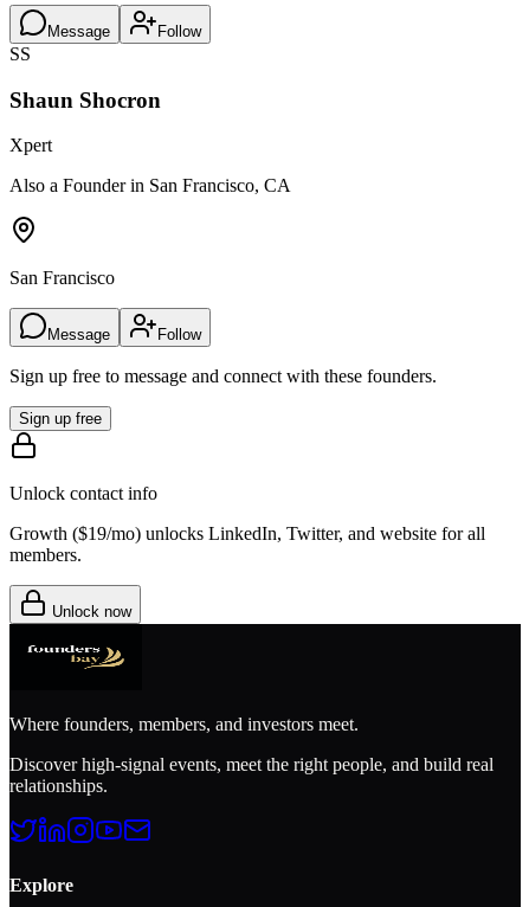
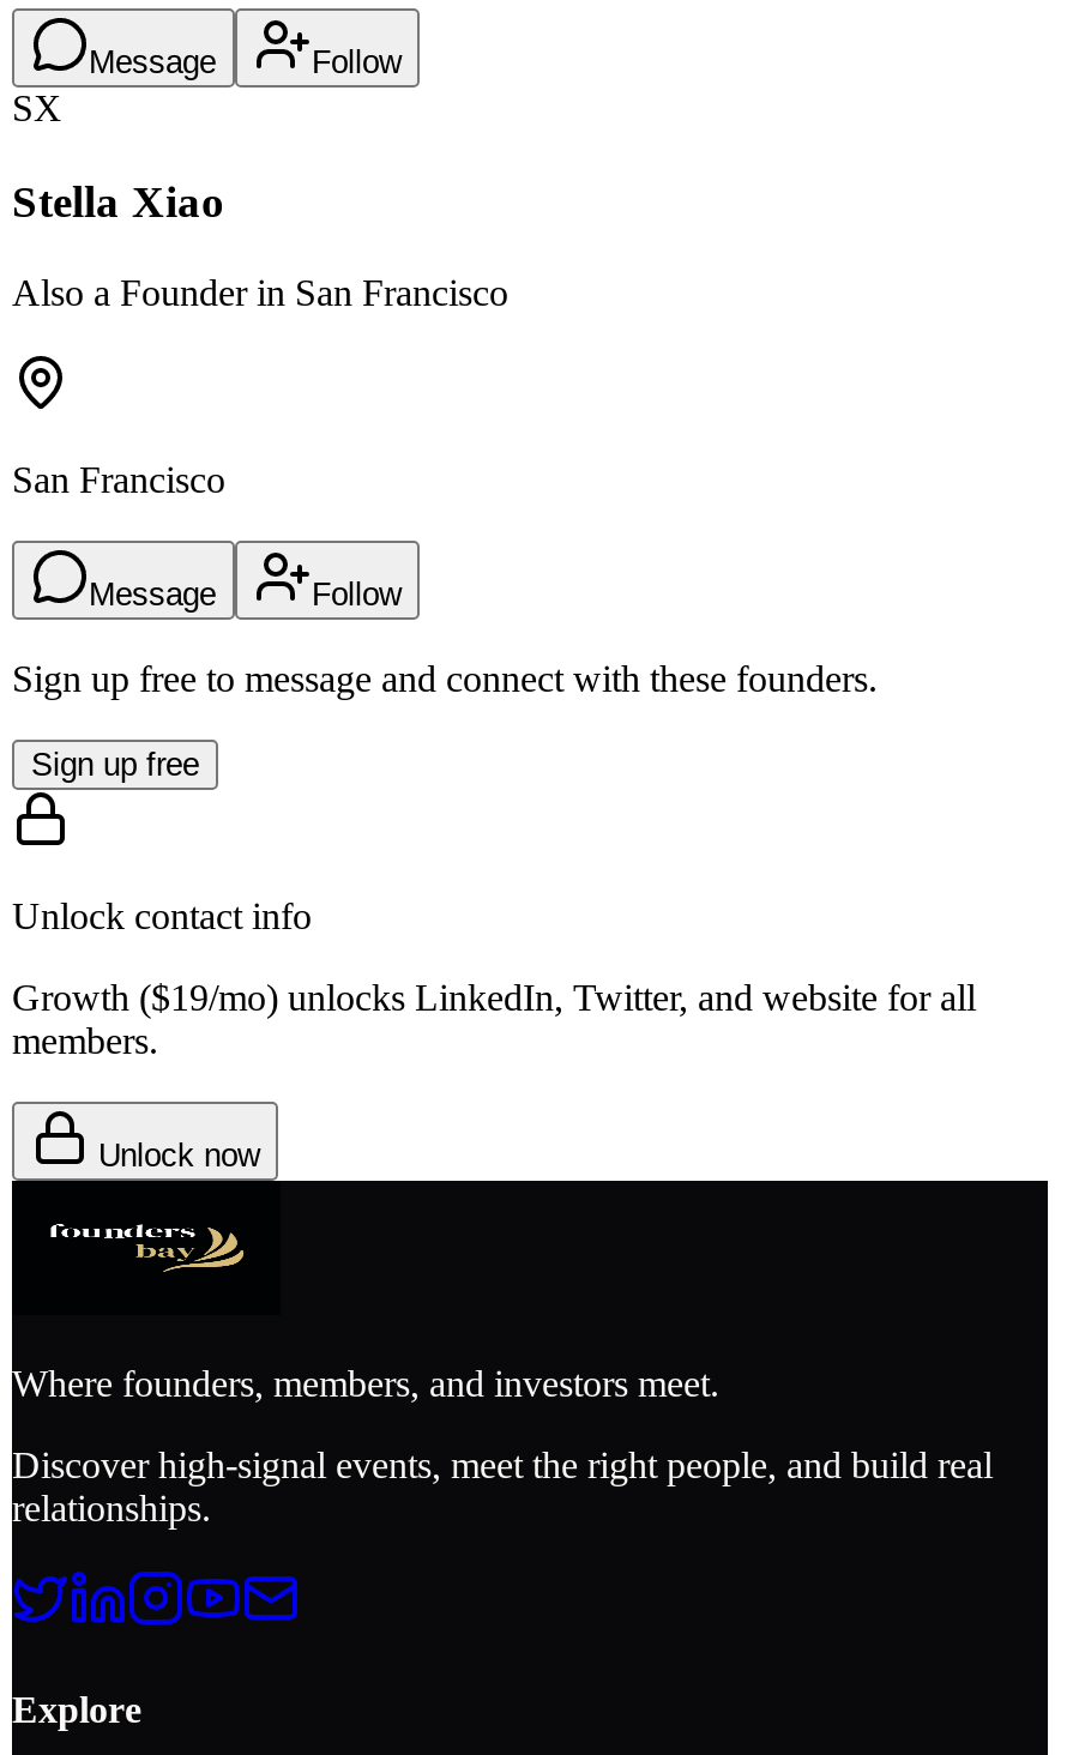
- SS
- Shaun Shocron
- Xpert
- Also a Founder in San Francisco, CA
+ SX
+ Stella Xiao
+ Also a Founder in San Francisco
